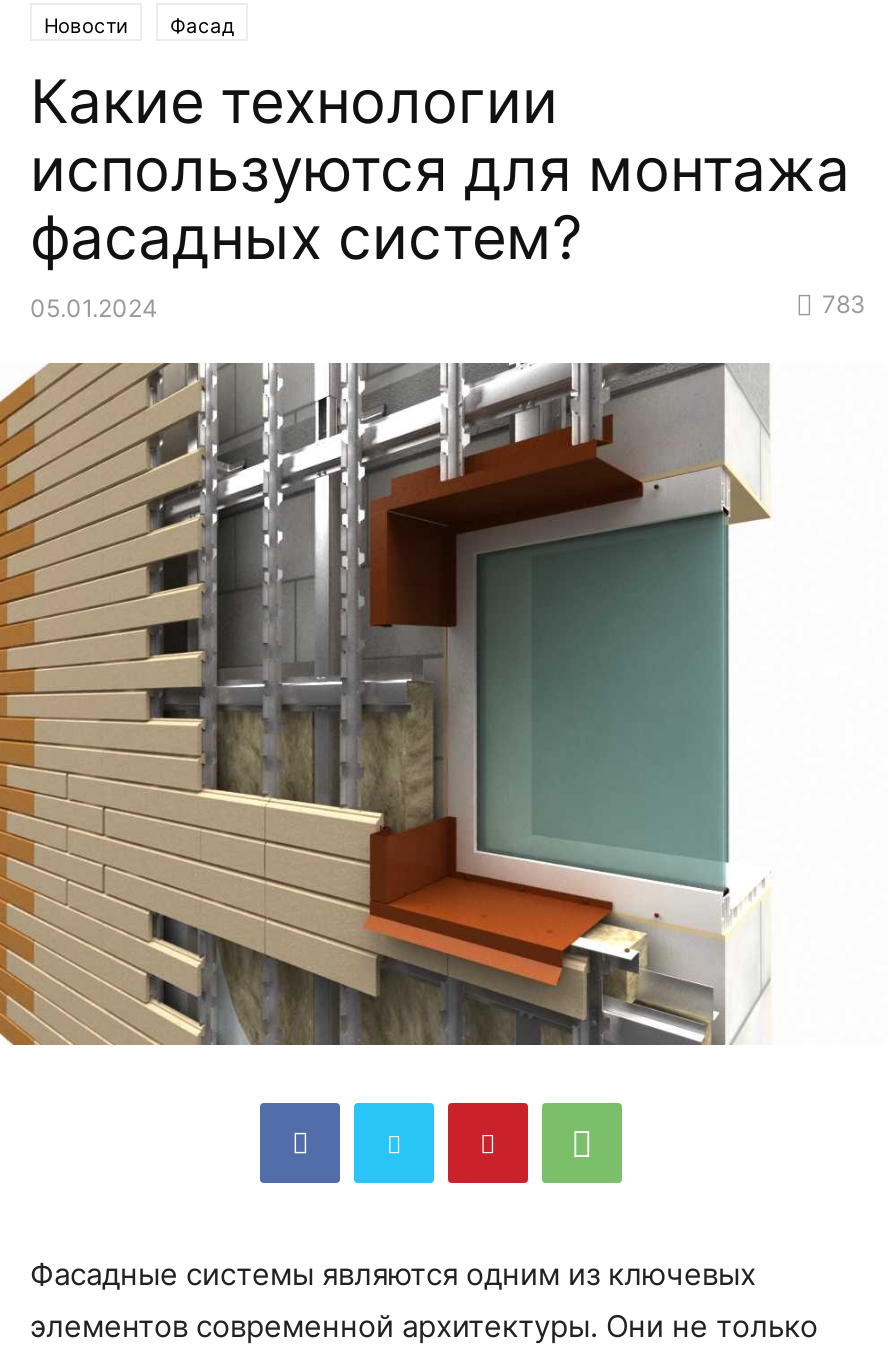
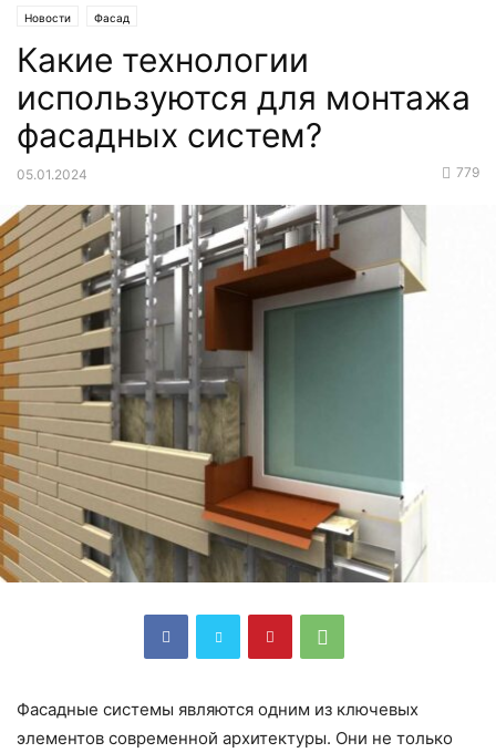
- 783
+ 779
